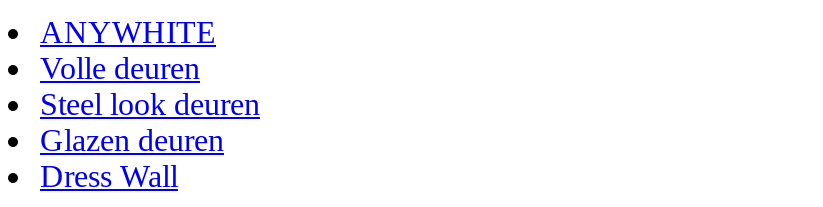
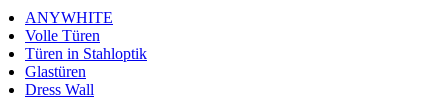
- Volle deuren
- Steel look deuren
- Glazen deuren
+ Volle Türen
+ Türen in Stahloptik
+ Glastüren
